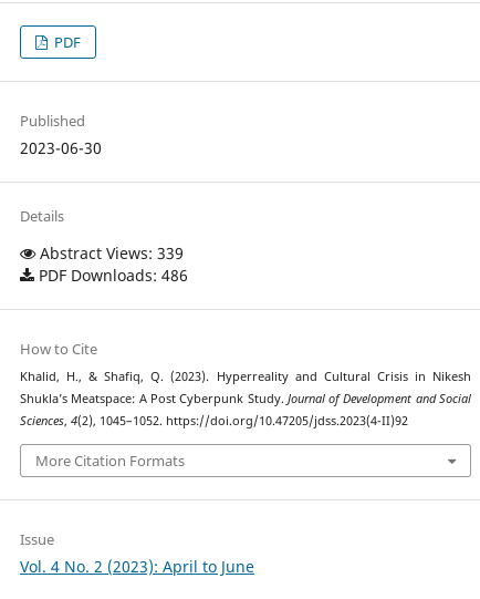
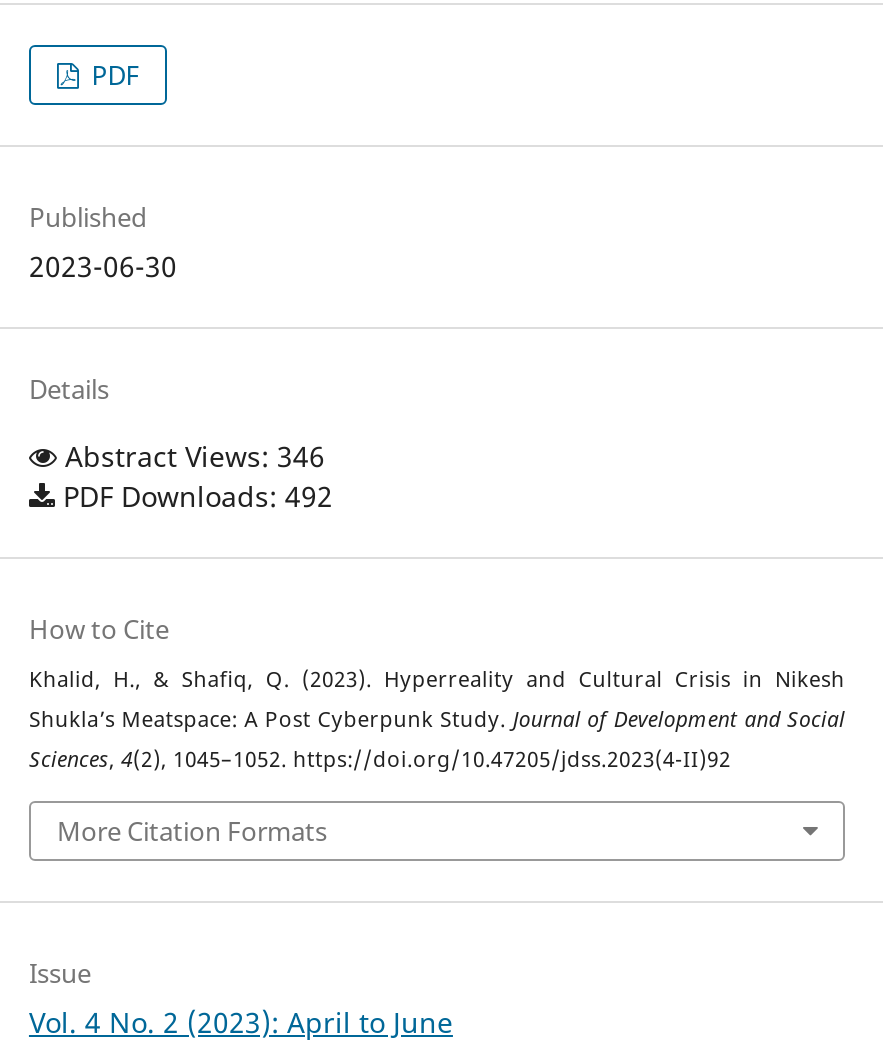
- Abstract Views: 339
+ Abstract Views: 346

- PDF Downloads: 486
+ PDF Downloads: 492
